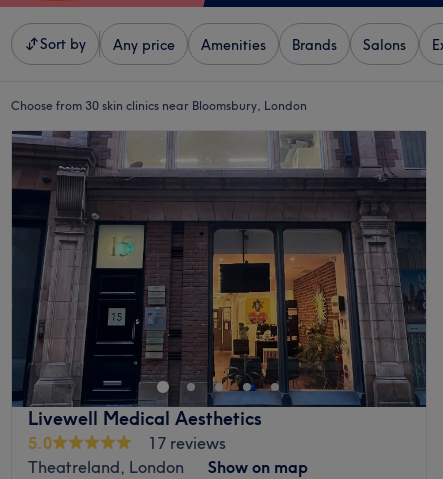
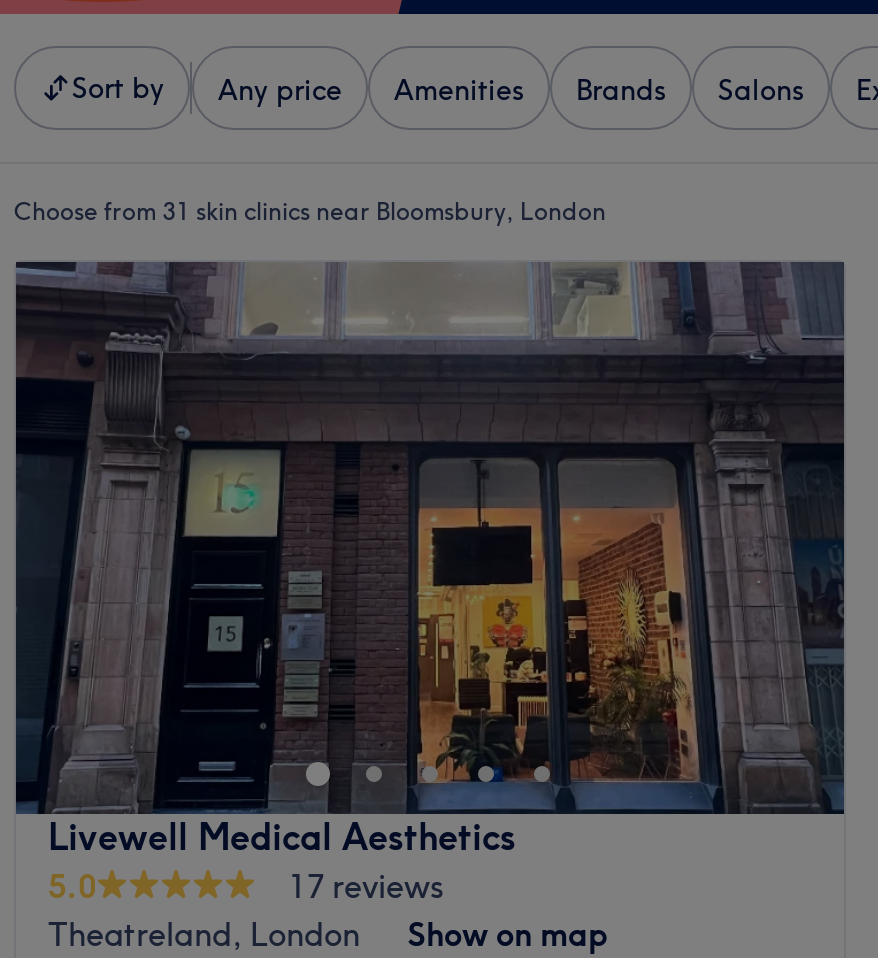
- Choose from 30 skin clinics near Bloomsbury, London
+ Choose from 31 skin clinics near Bloomsbury, London
